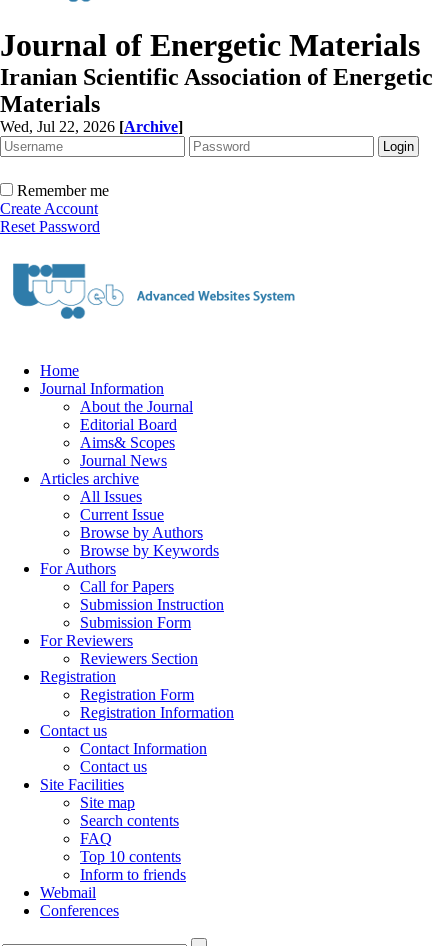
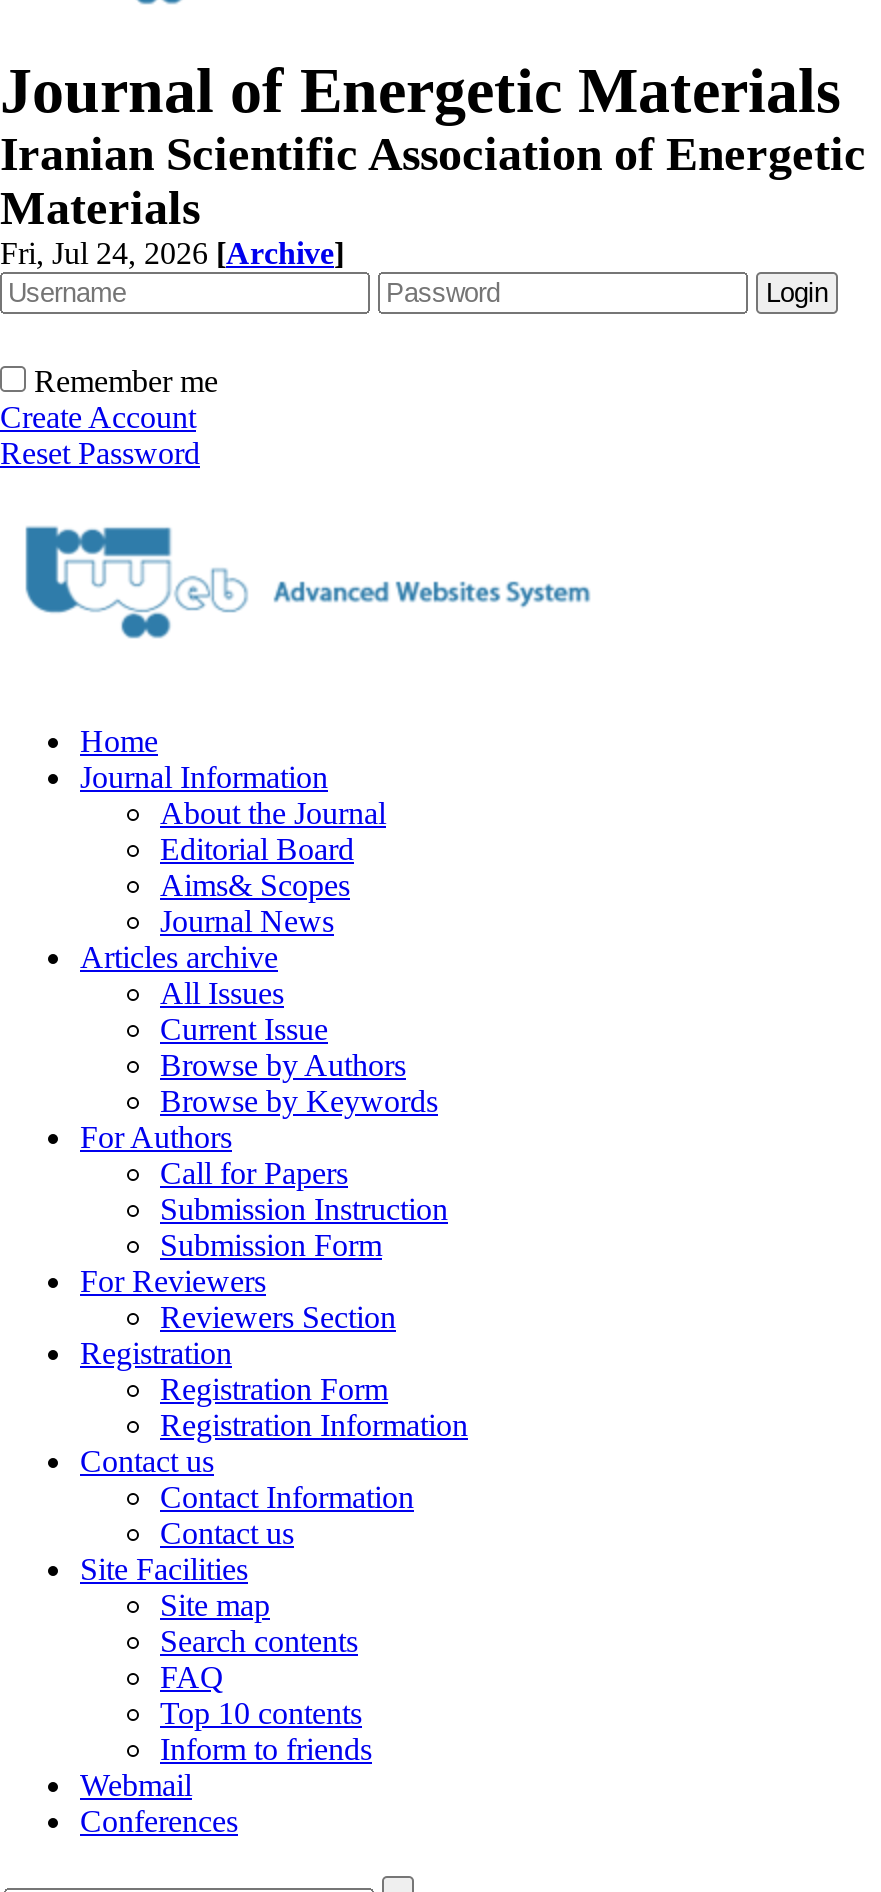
- Wed, Jul 22, 2026 [Archive]
+ Fri, Jul 24, 2026 [Archive]
